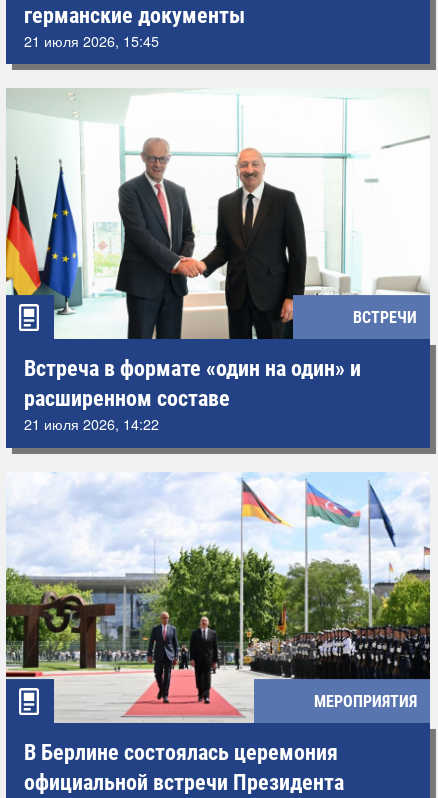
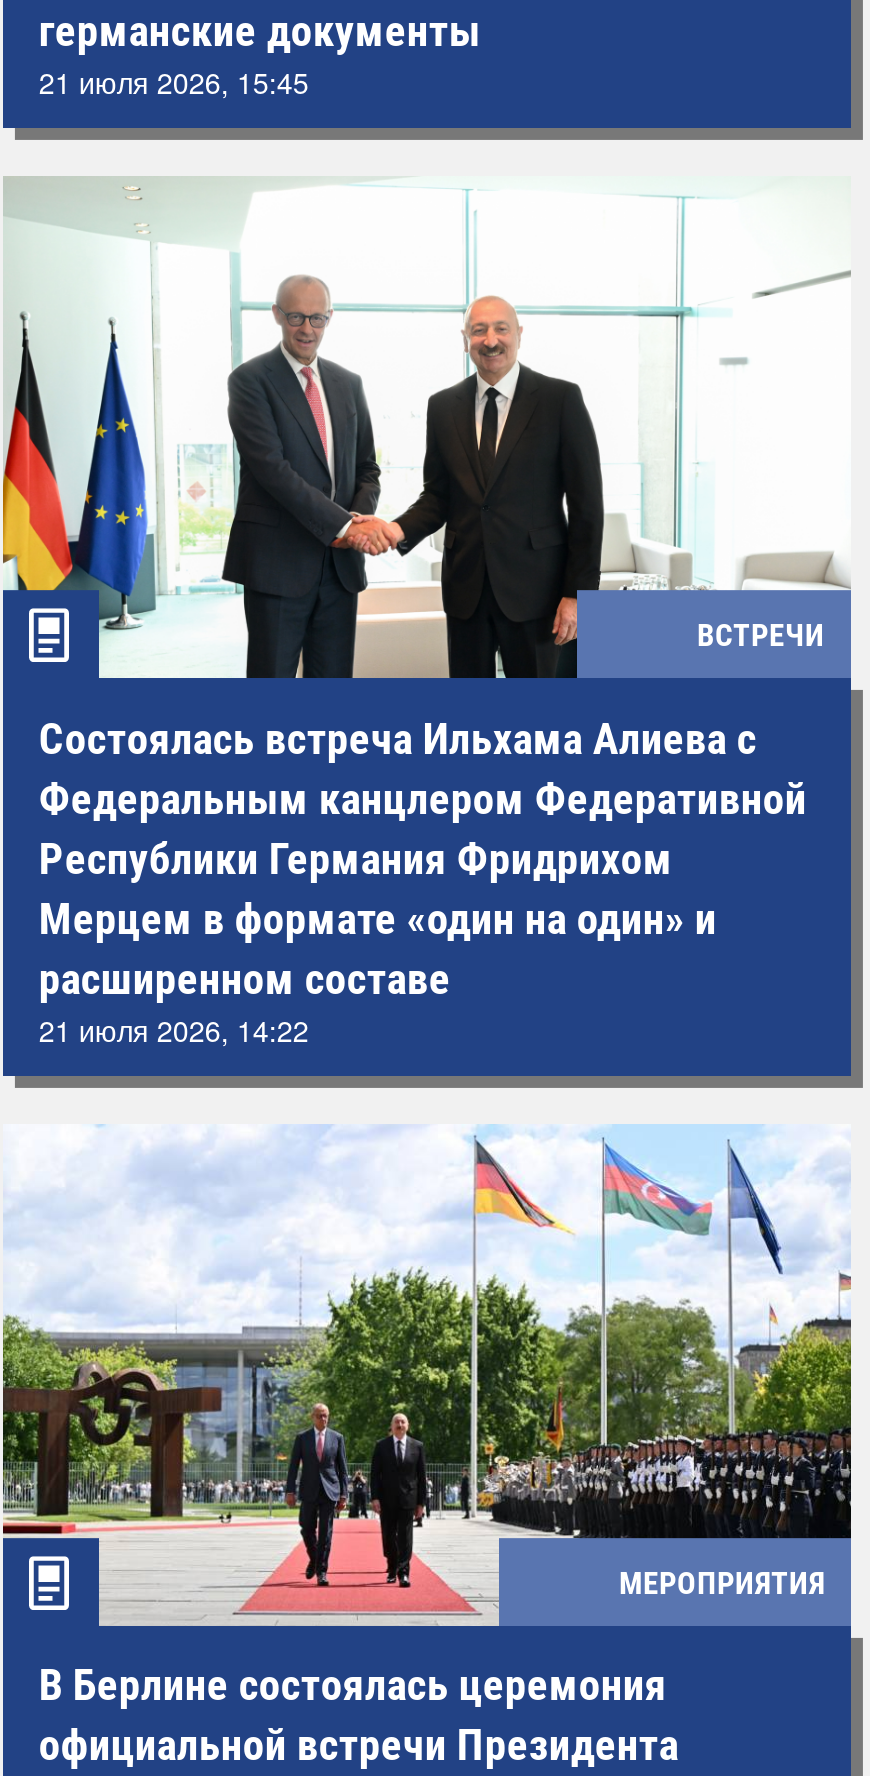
- Встреча в формате «один на один» и
+ Состоялась встреча Ильхама Алиева с
+ Федеральным канцлером Федеративной
+ Республики Германия Фридрихом
+ Мерцем в формате «один на один» и
